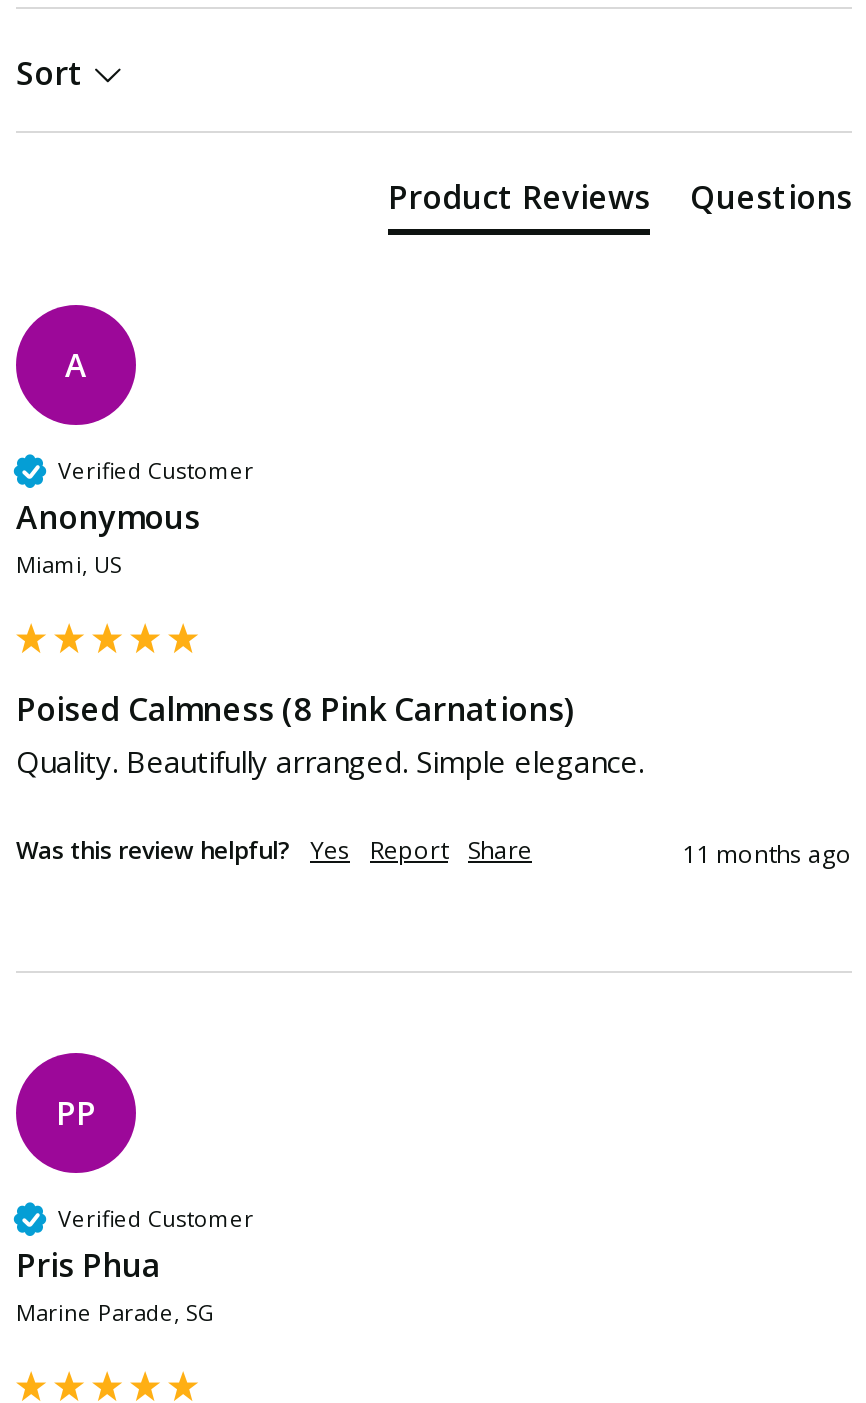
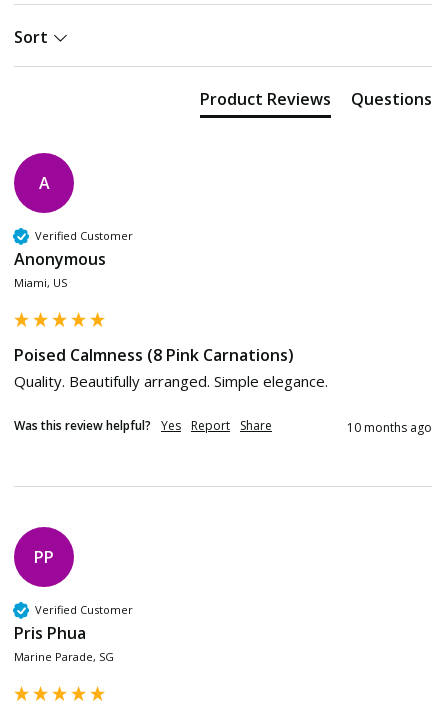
- 11 months ago
+ 10 months ago
